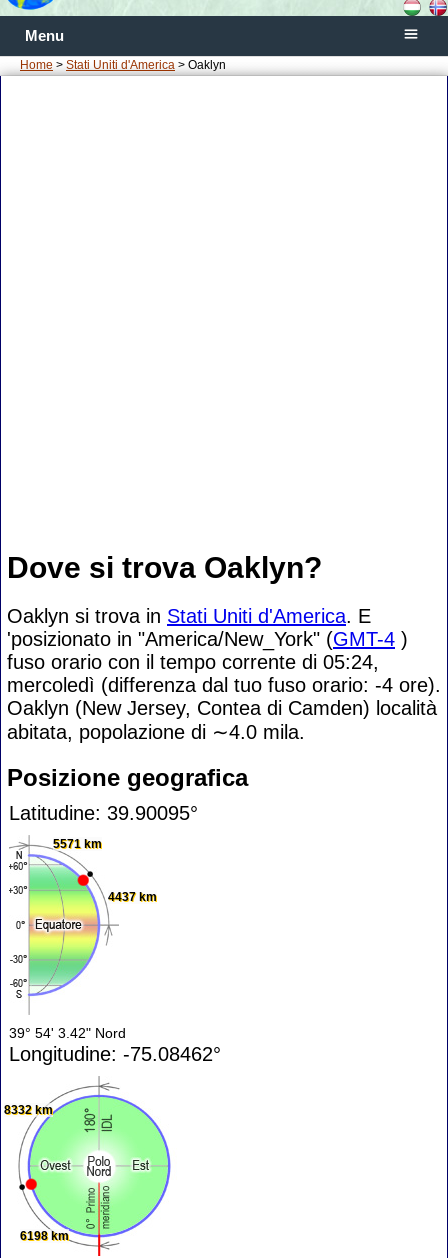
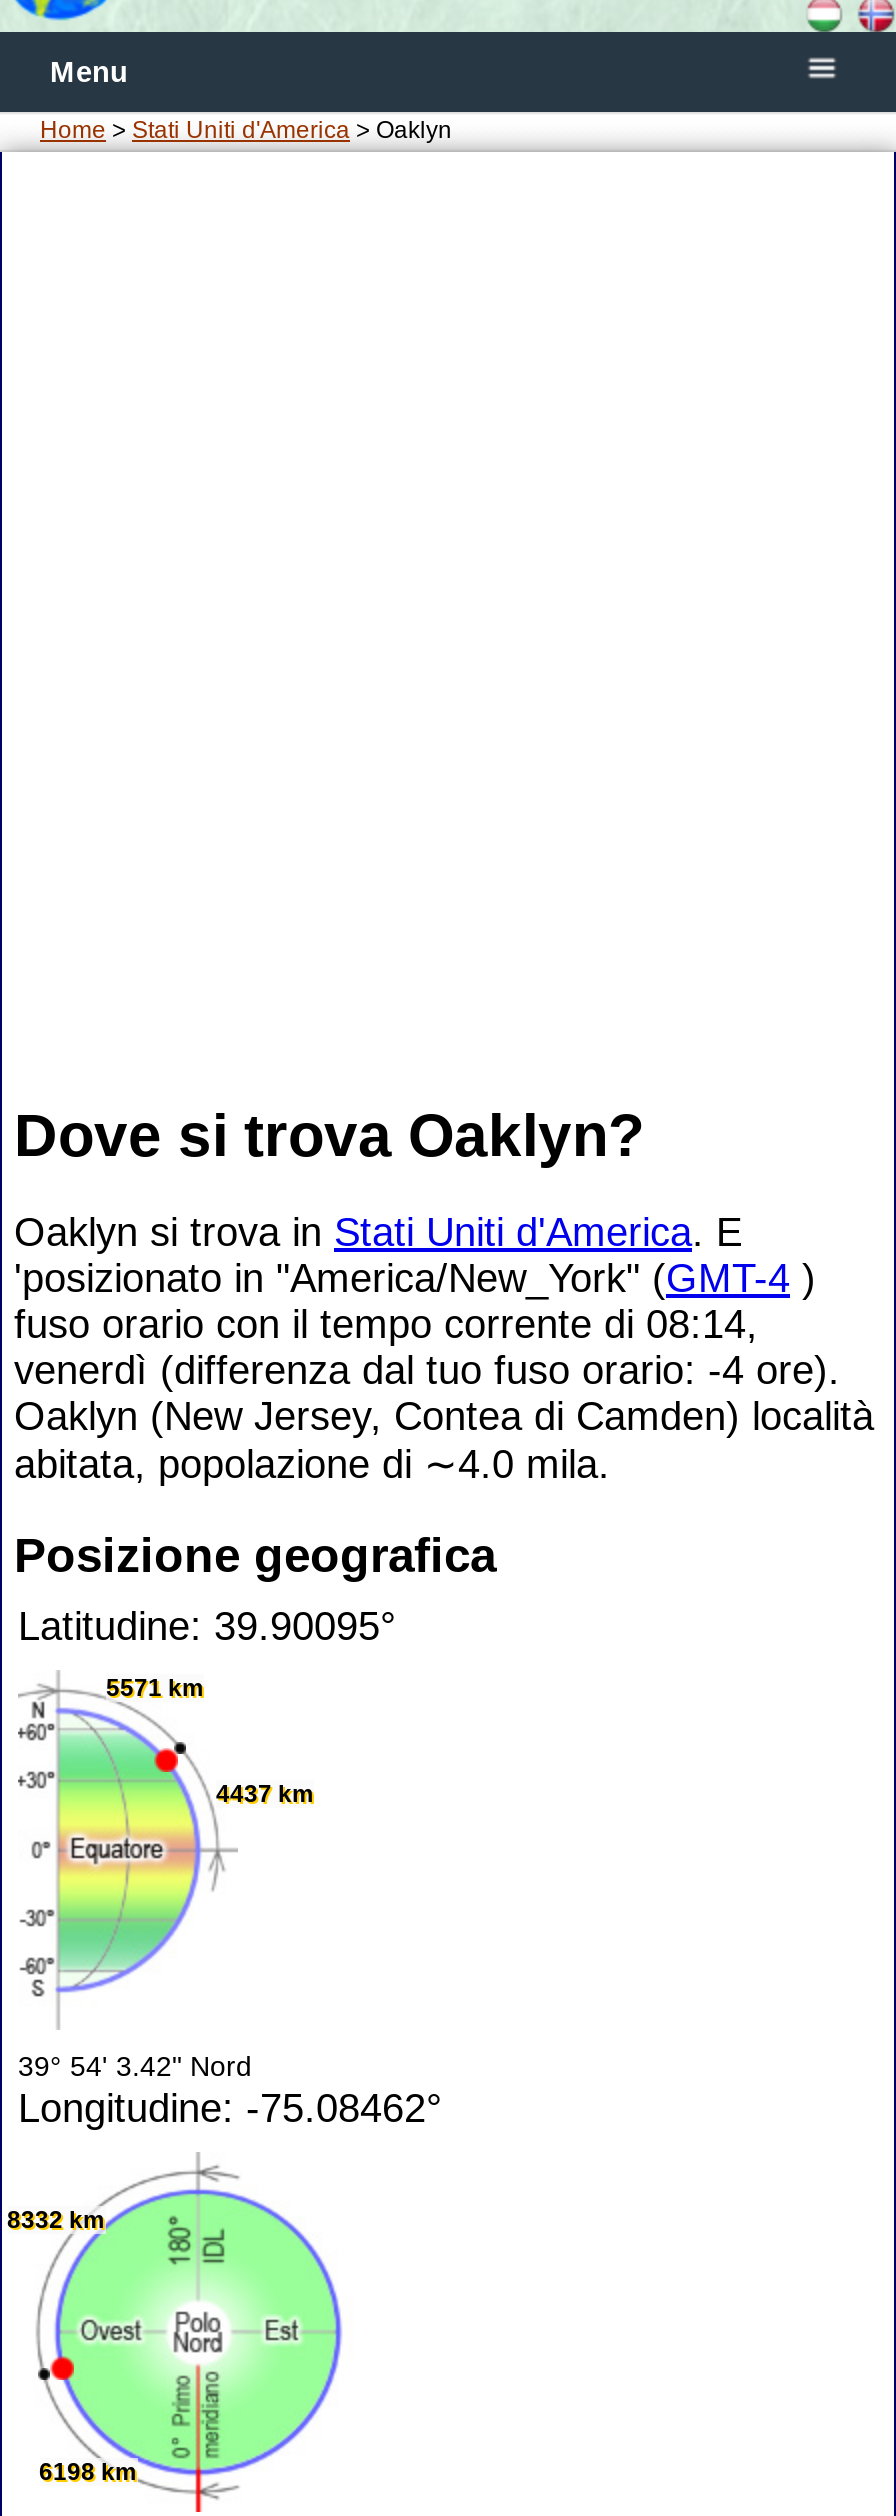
- fuso orario con il tempo corrente di 05:24,
+ fuso orario con il tempo corrente di 08:14,

- mercoledì (differenza dal tuo fuso orario: -4 ore).
+ venerdì (differenza dal tuo fuso orario: -4 ore).
